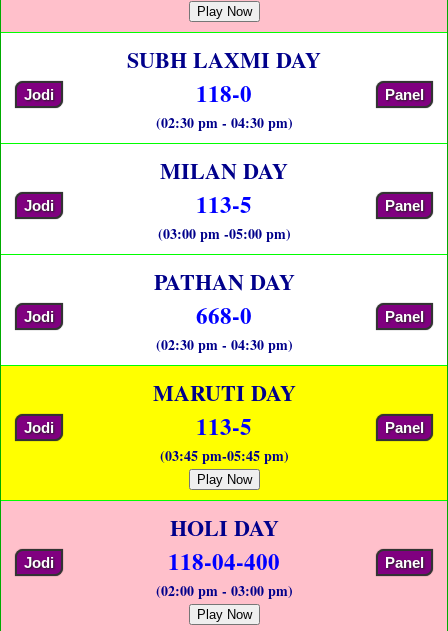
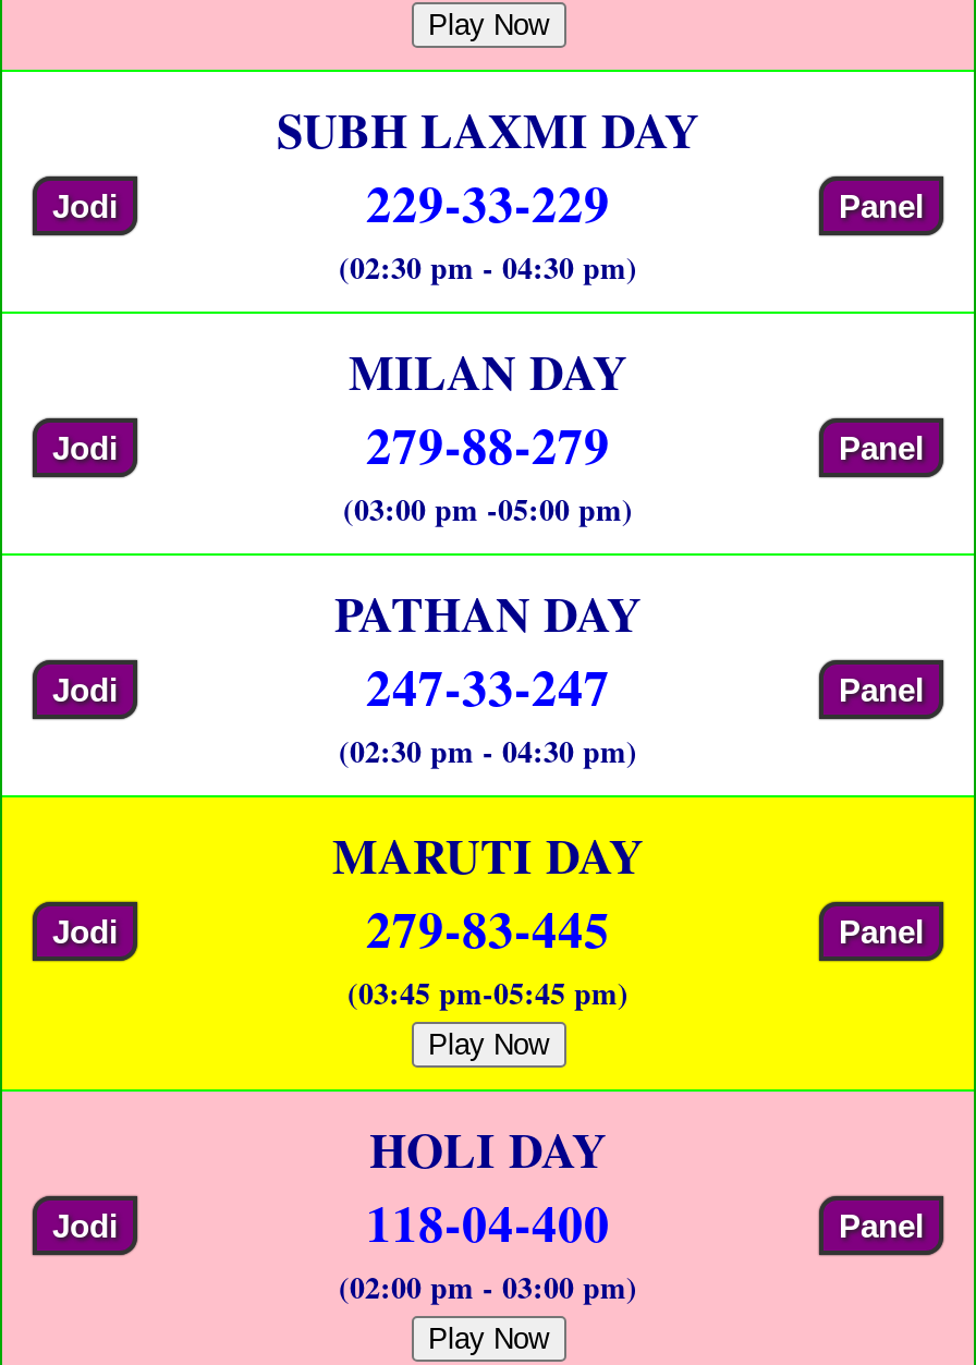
- 118-0
+ 229-33-229

- 113-5
+ 279-88-279

- 668-0
+ 247-33-247

- 113-5
+ 279-83-445
